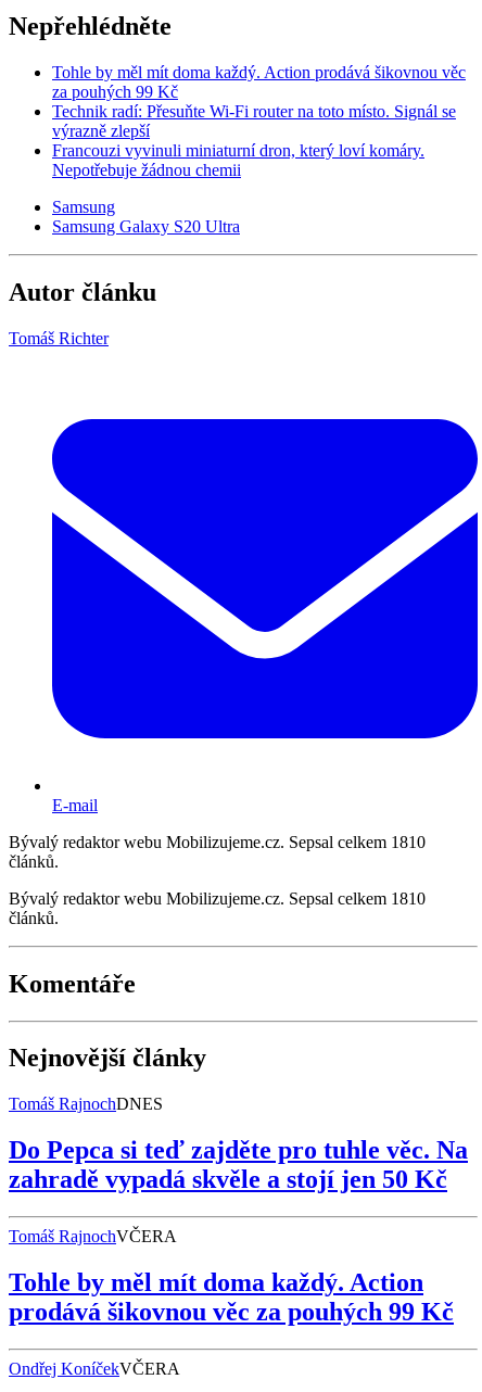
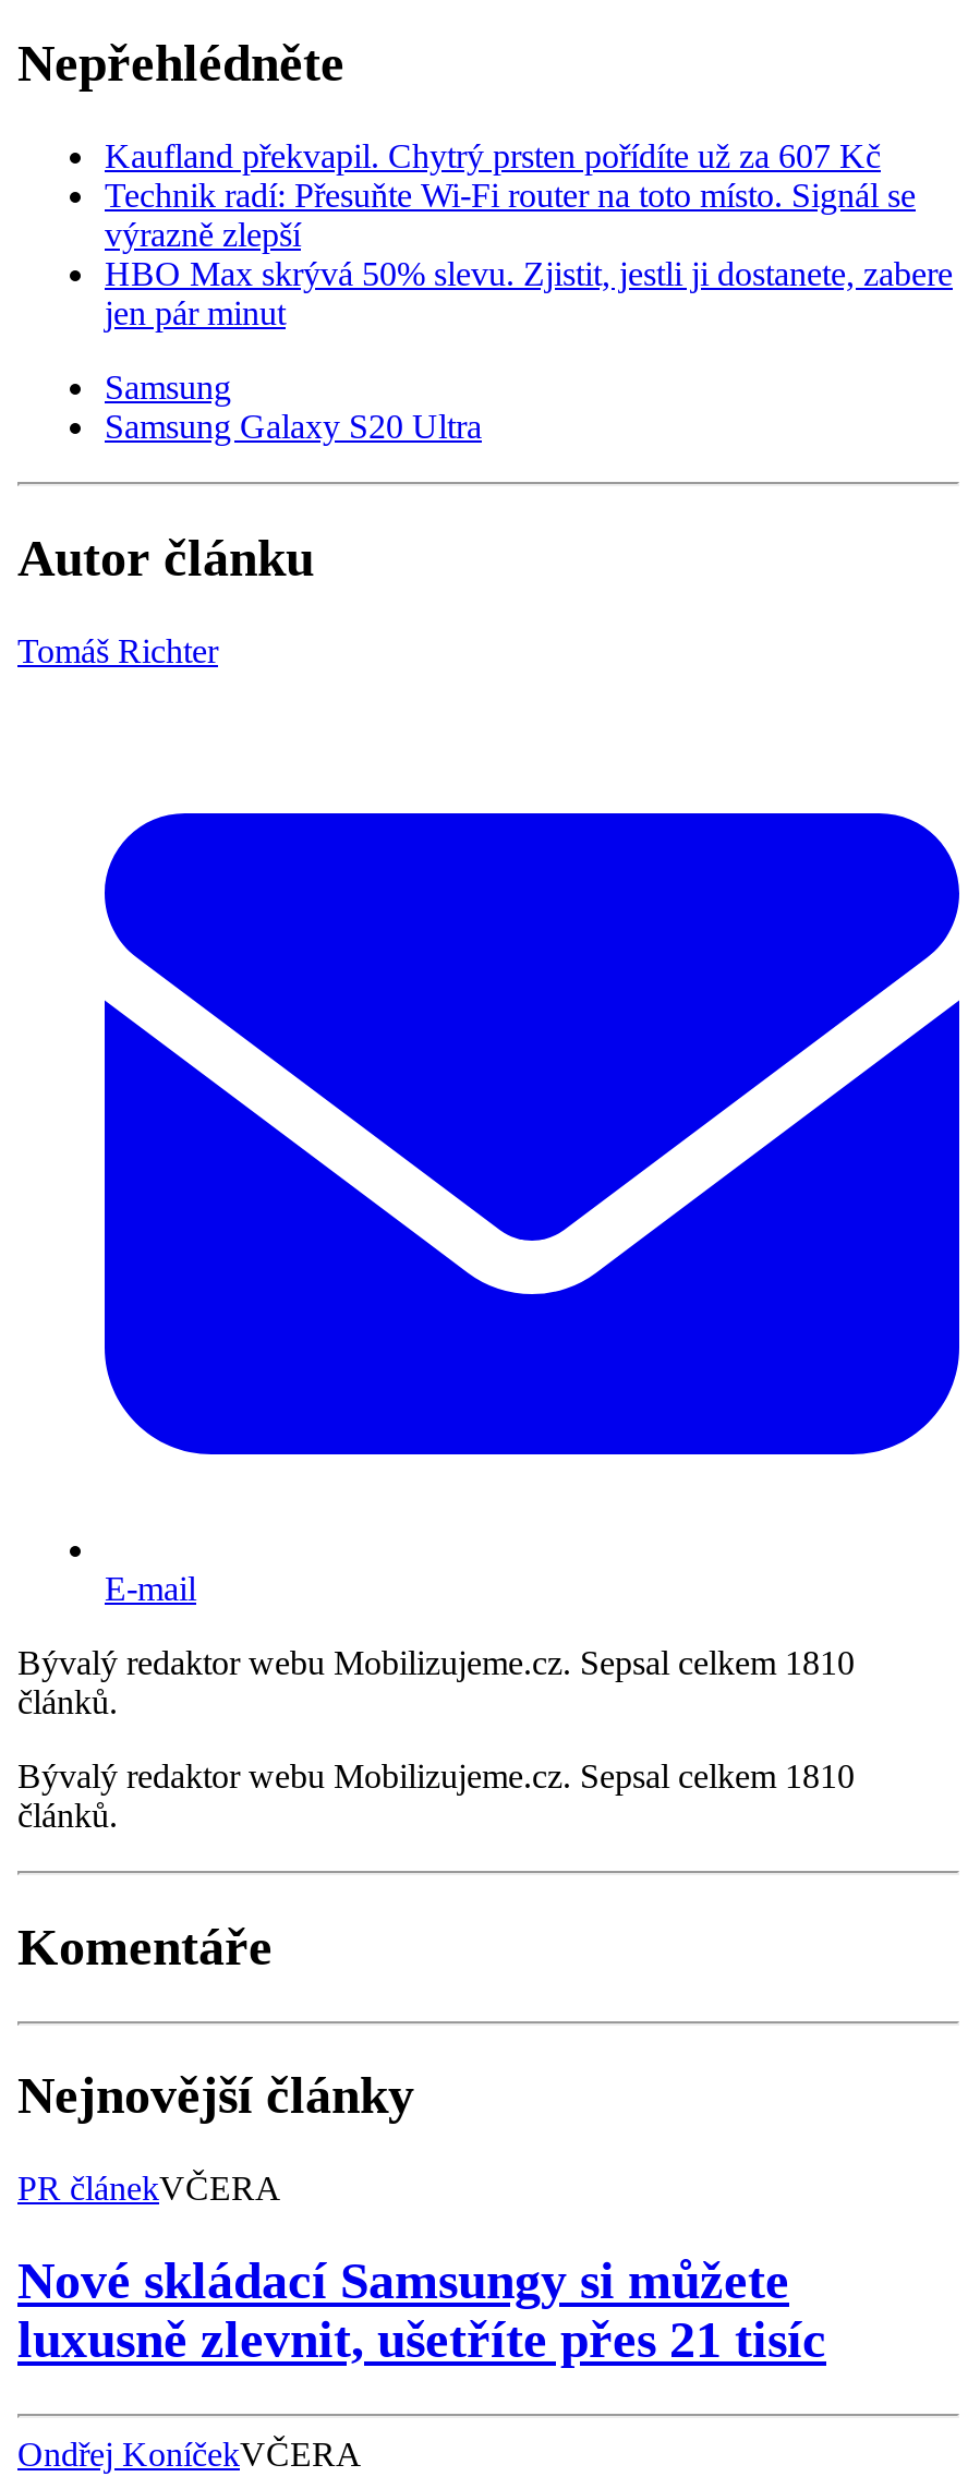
- Tohle by měl mít doma každý. Action prodává šikovnou věc
- za pouhých 99 Kč
+ Kaufland překvapil. Chytrý prsten pořídíte už za 607 Kč

- Francouzi vyvinuli miniaturní dron, který loví komáry.
- Nepotřebuje žádnou chemii
+ HBO Max skrývá 50% slevu. Zjistit, jestli ji dostanete, zabere
+ jen pár minut

- Tomáš RajnochDNES
- Do Pepca si teď zajděte pro tuhle věc. Na
- zahradě vypadá skvěle a stojí jen 50 Kč
- Tomáš RajnochVČERA
- Tohle by měl mít doma každý. Action
- prodává šikovnou věc za pouhých 99 Kč
+ PR článekVČERA
+ Nové skládací Samsungy si můžete
+ luxusně zlevnit, ušetříte přes 21 tisíc
